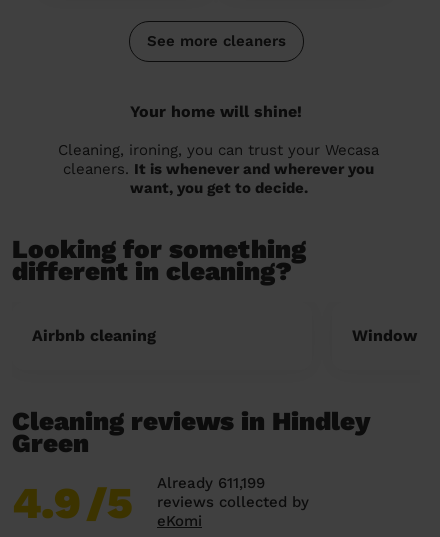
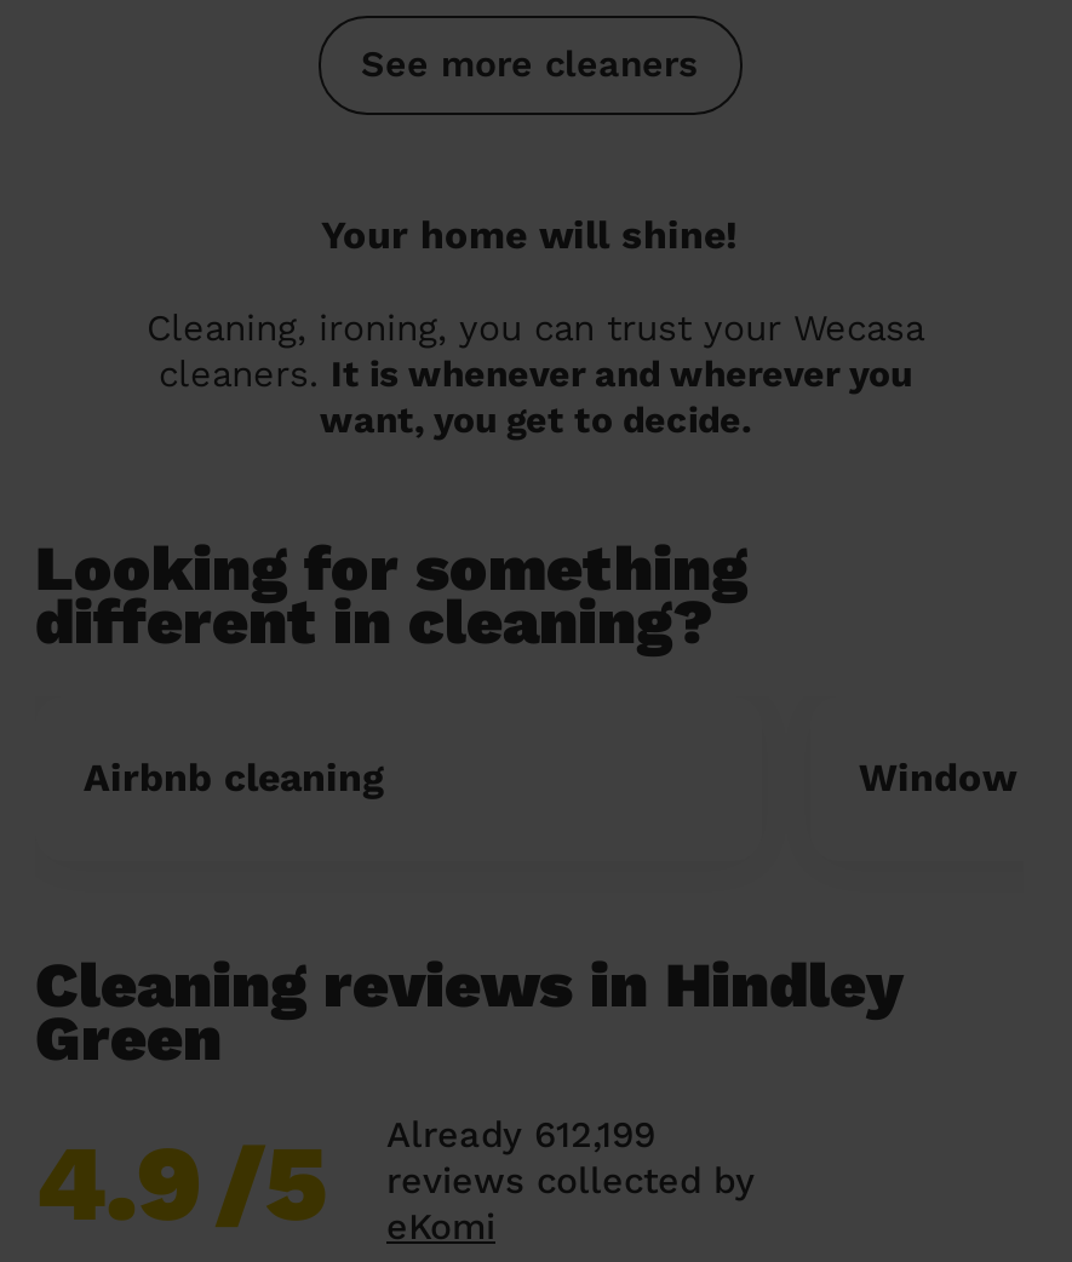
- Already 611,199
+ Already 612,199
